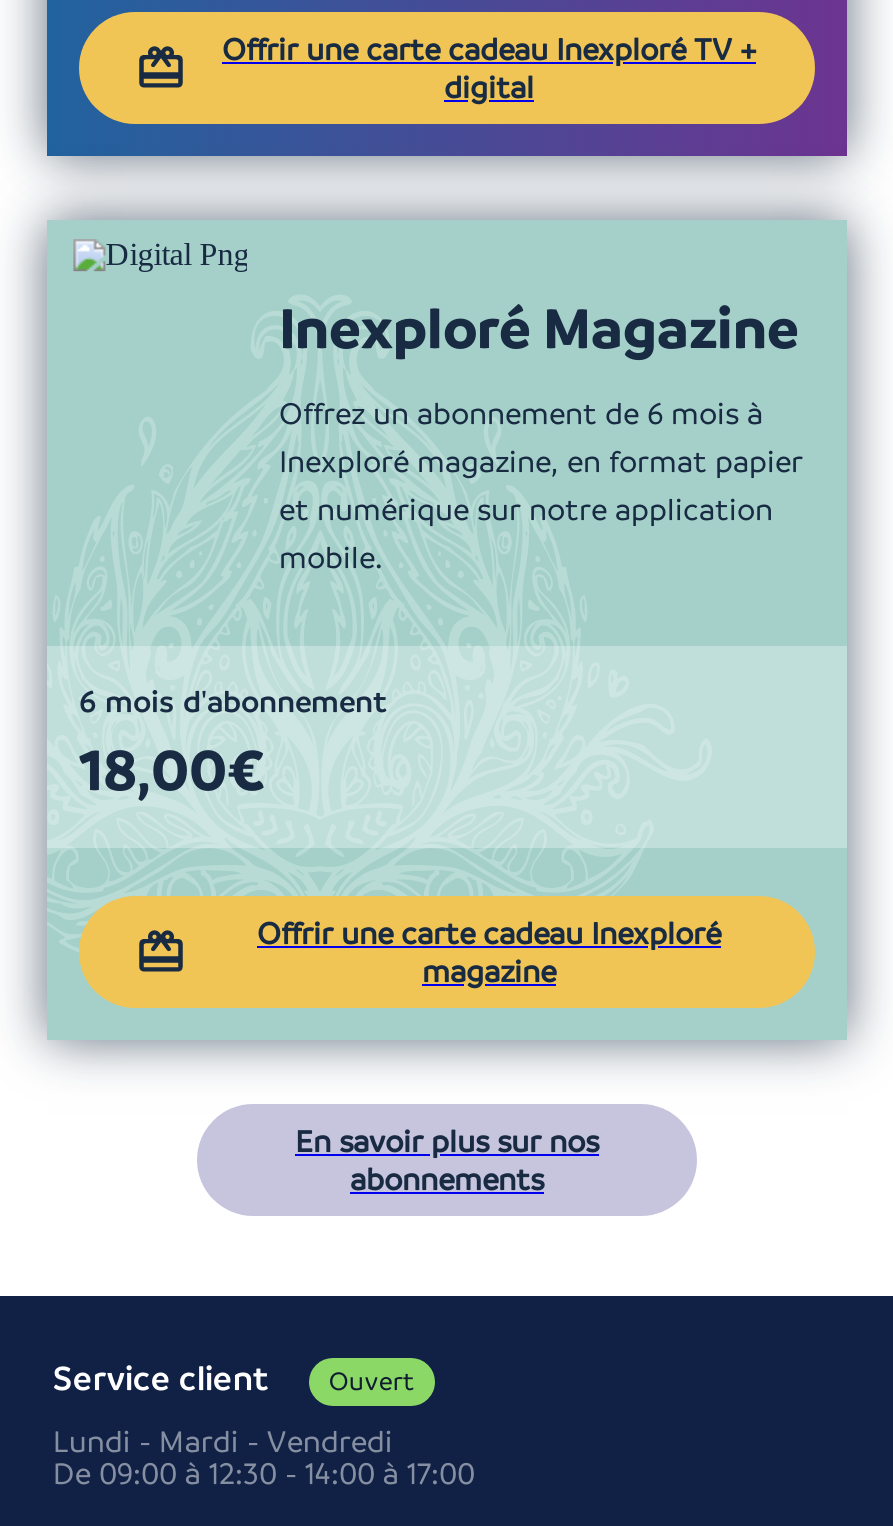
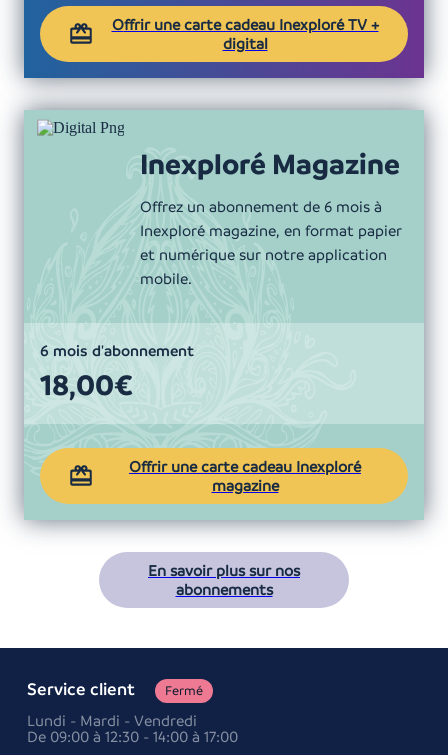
- Ouvert
+ Fermé
